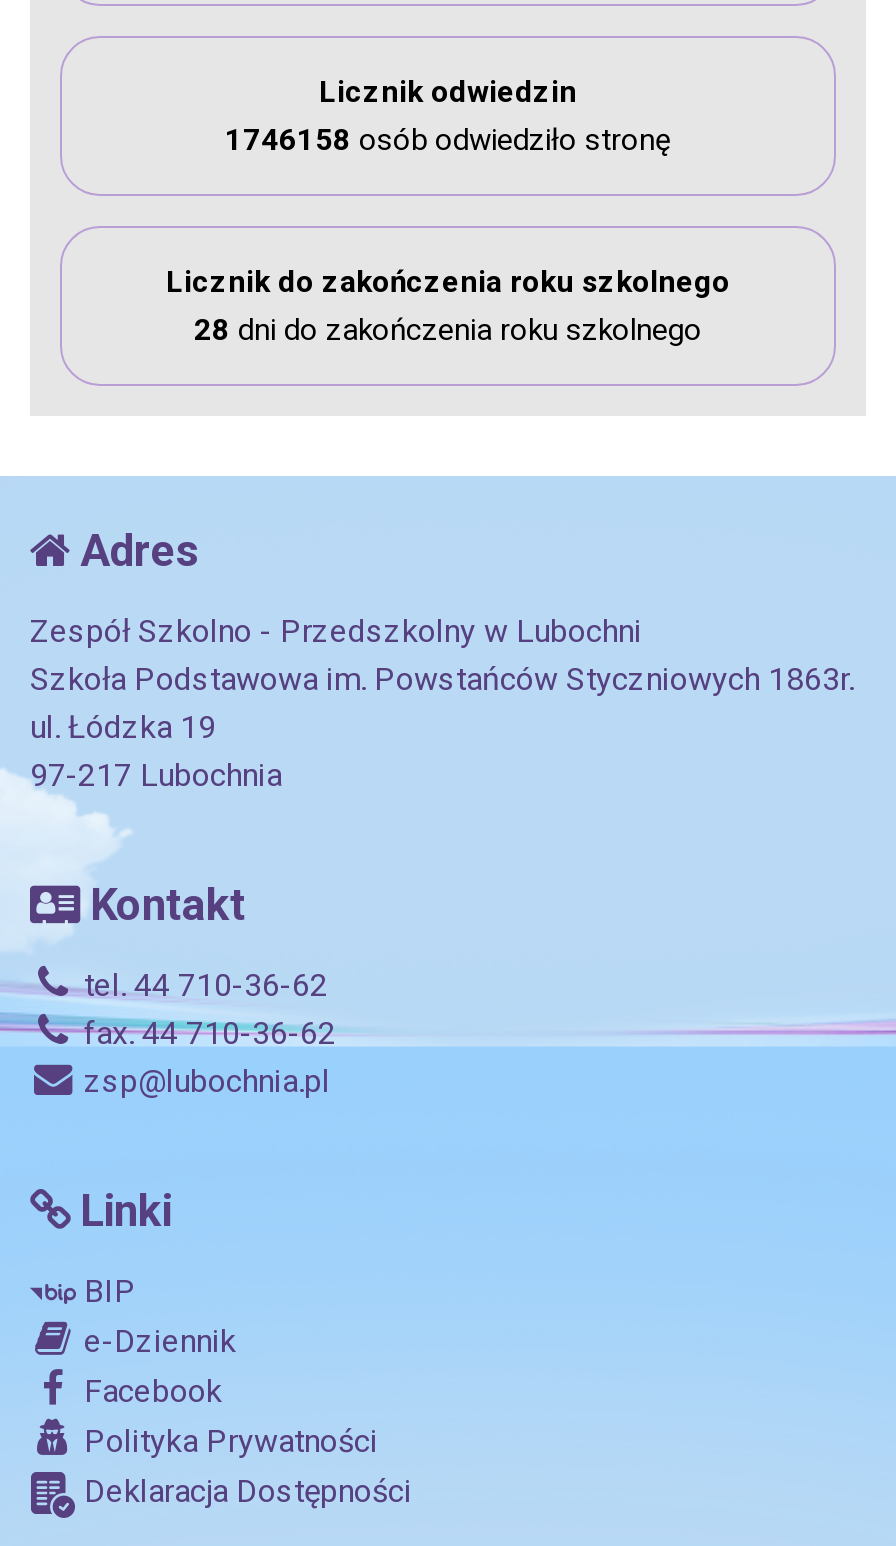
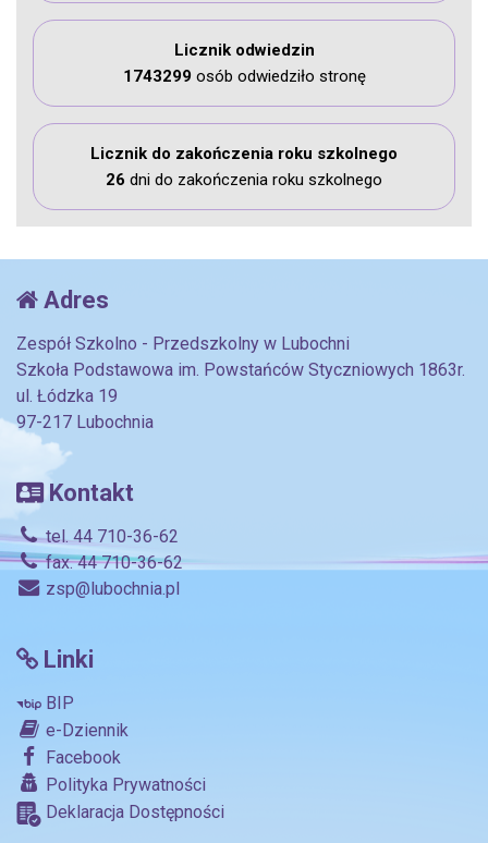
- 1746158 osób odwiedziło stronę
+ 1743299 osób odwiedziło stronę

- 28 dni do zakończenia roku szkolnego
+ 26 dni do zakończenia roku szkolnego
